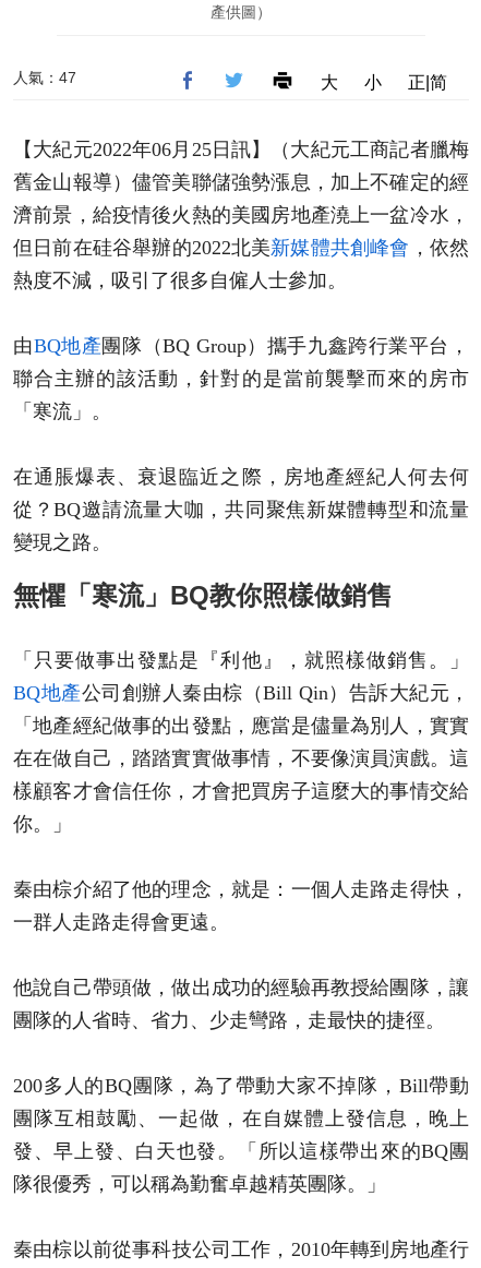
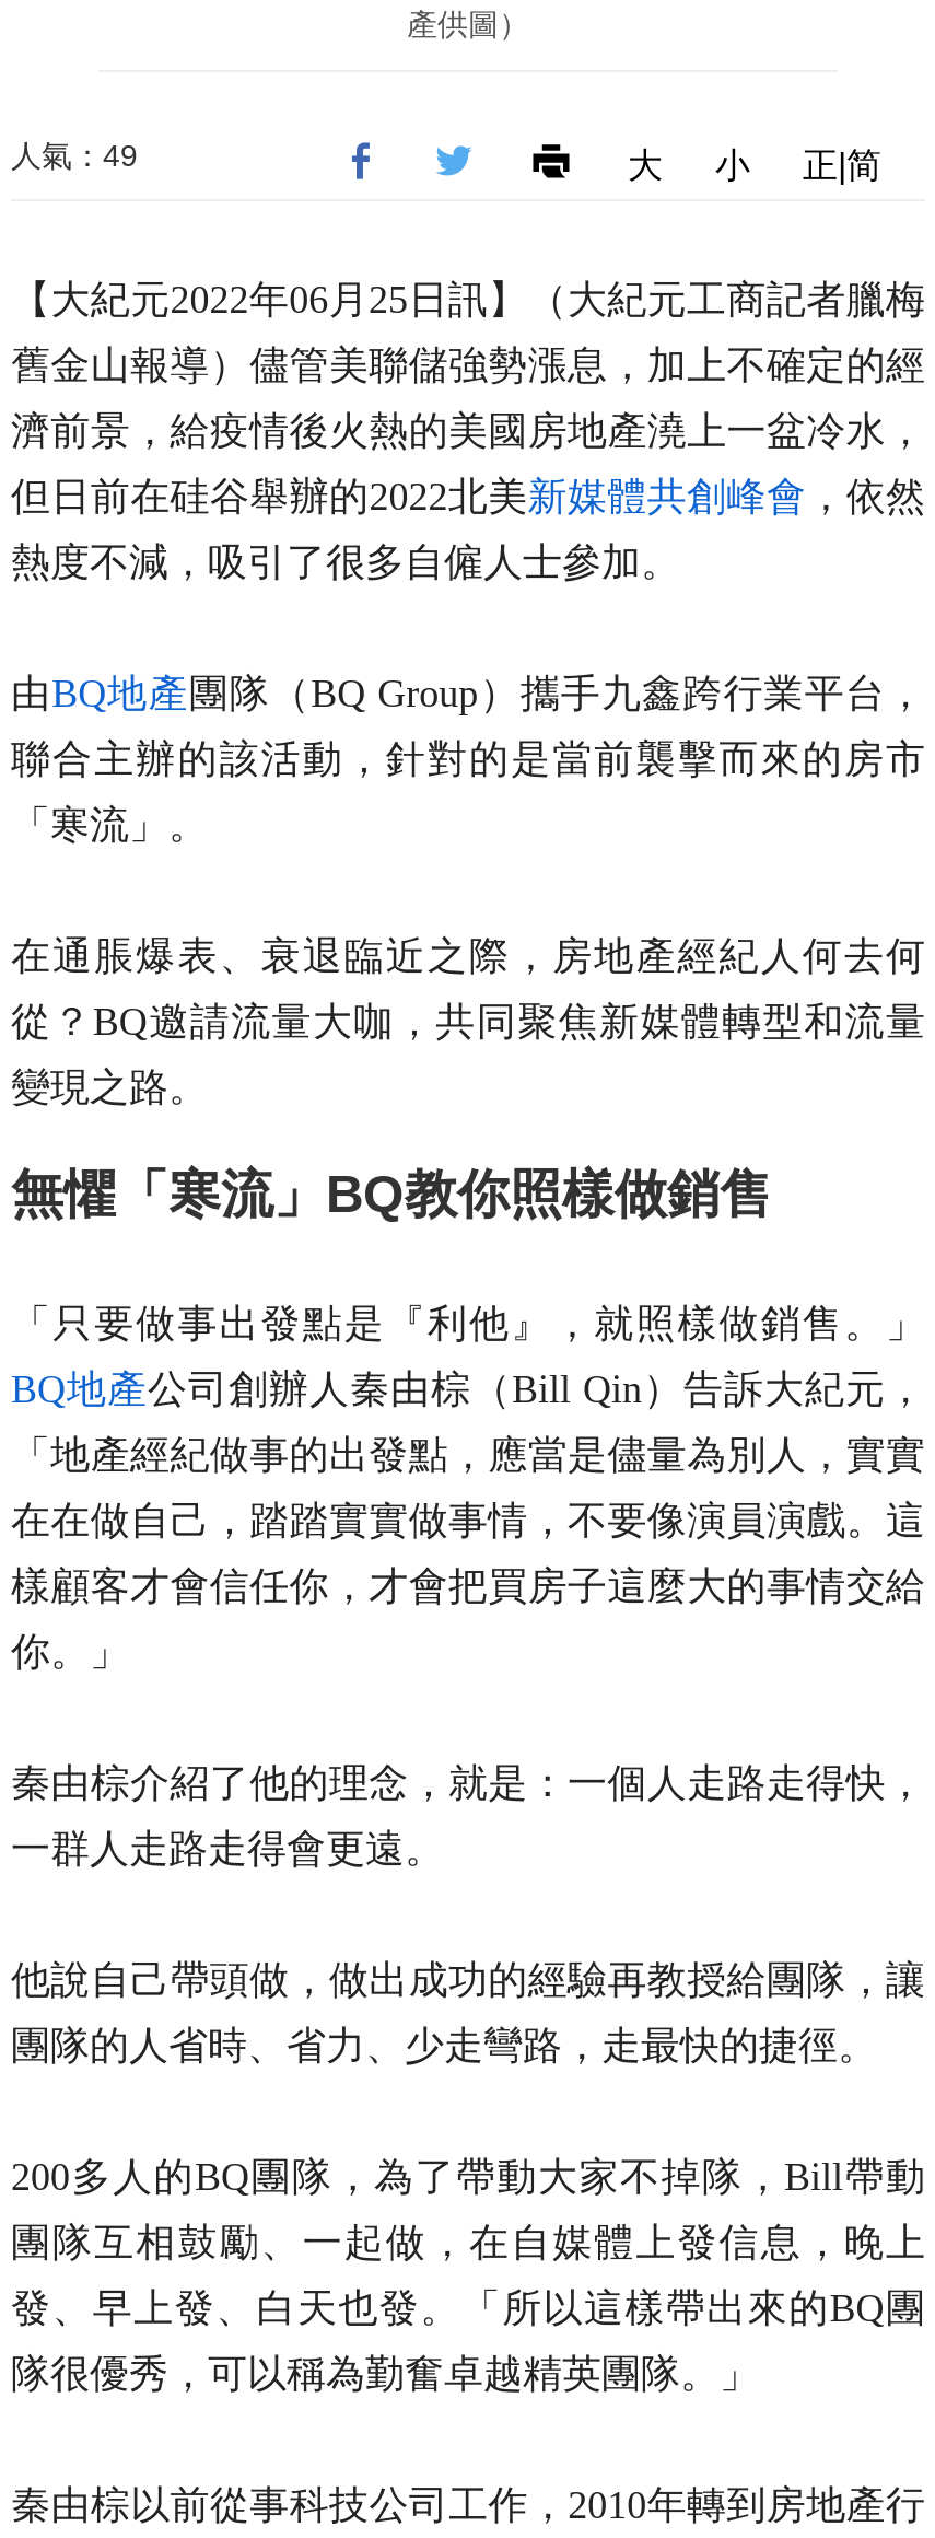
- 人氣：47
+ 人氣：49
